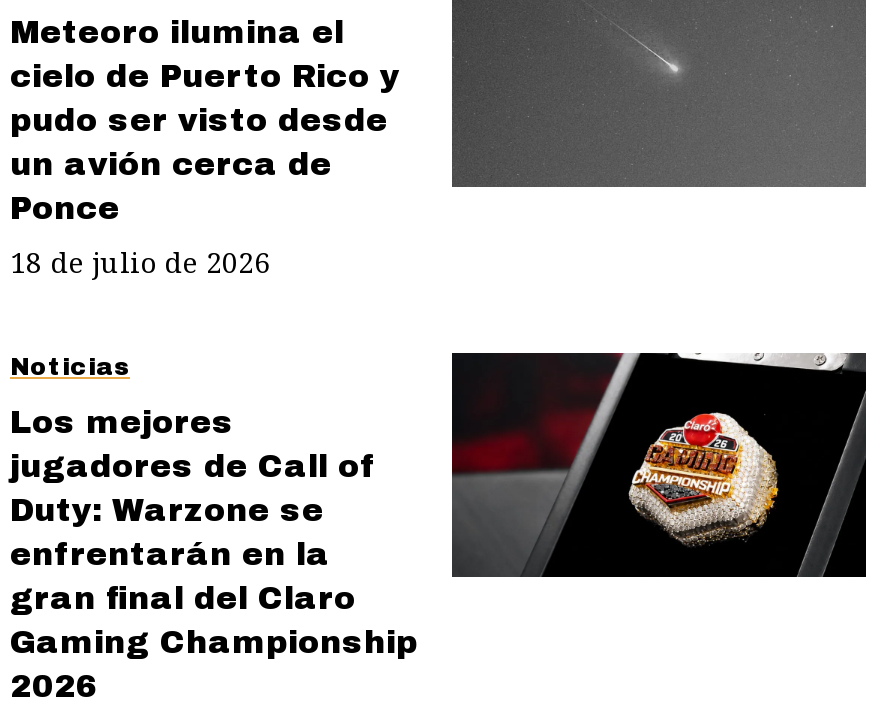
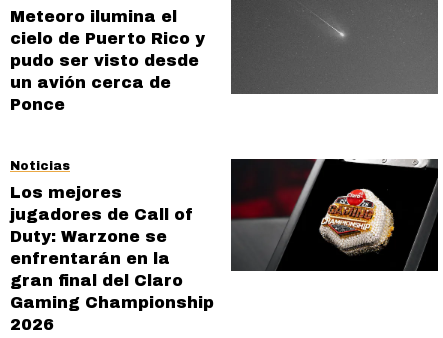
- 18 de julio de 2026
